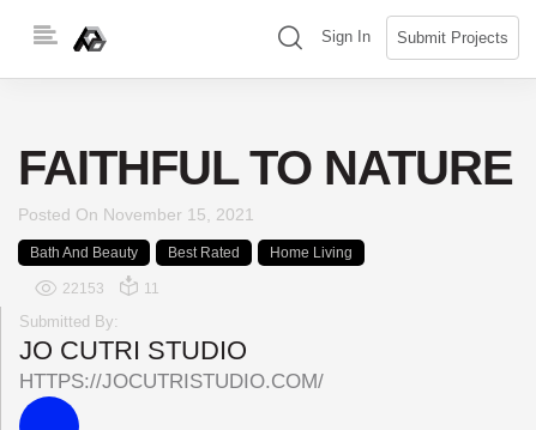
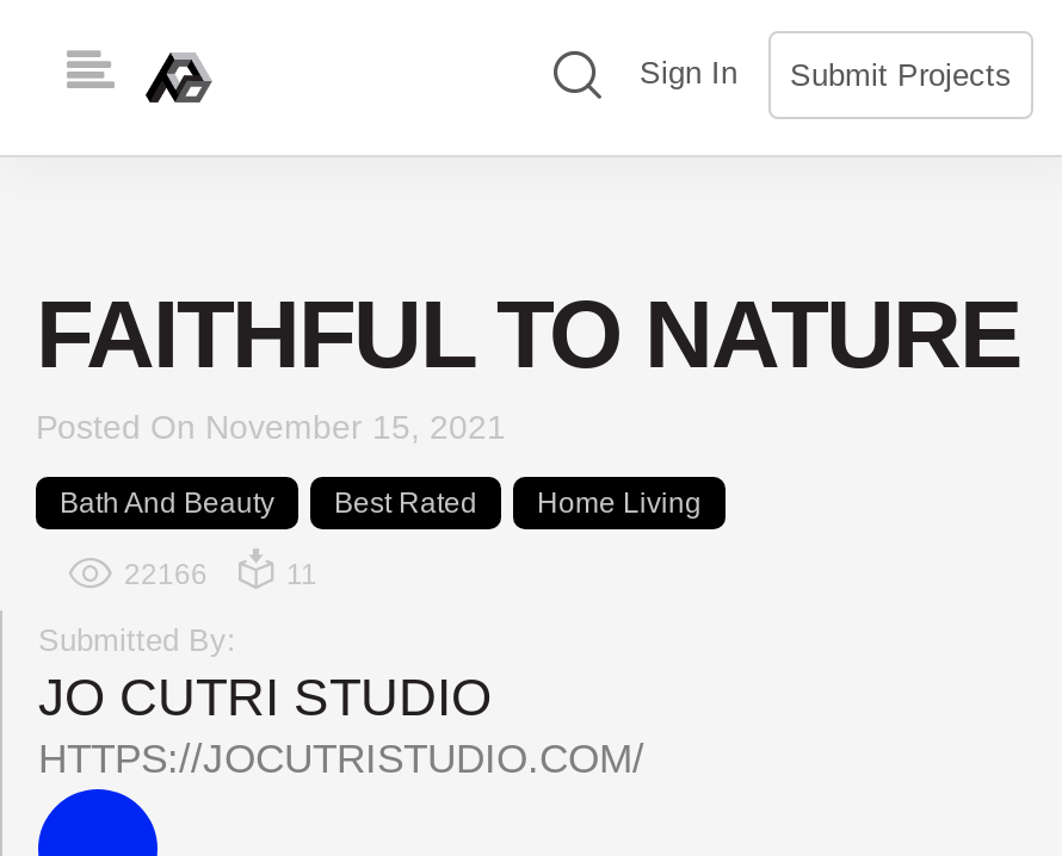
- 22153
+ 22166
